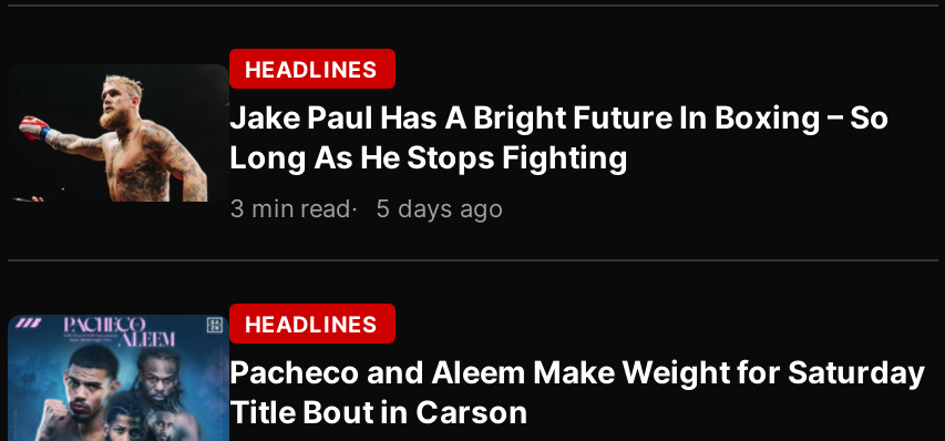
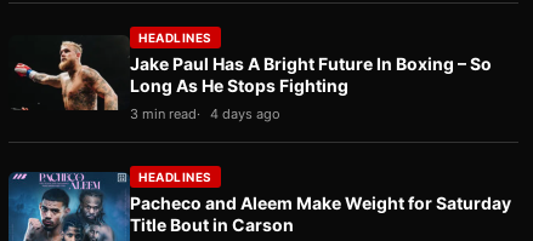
- 3 min read 5 days ago
+ 3 min read 4 days ago
